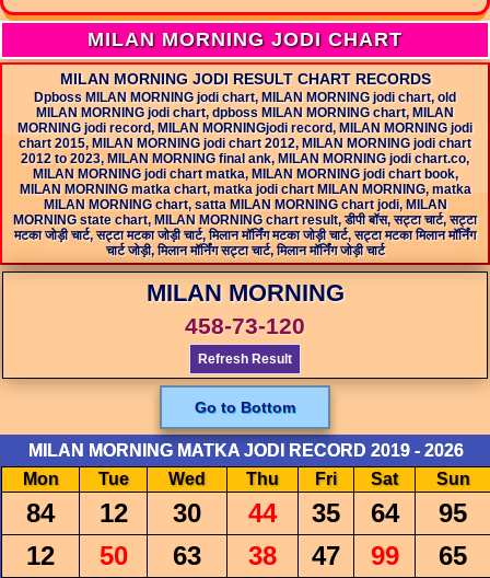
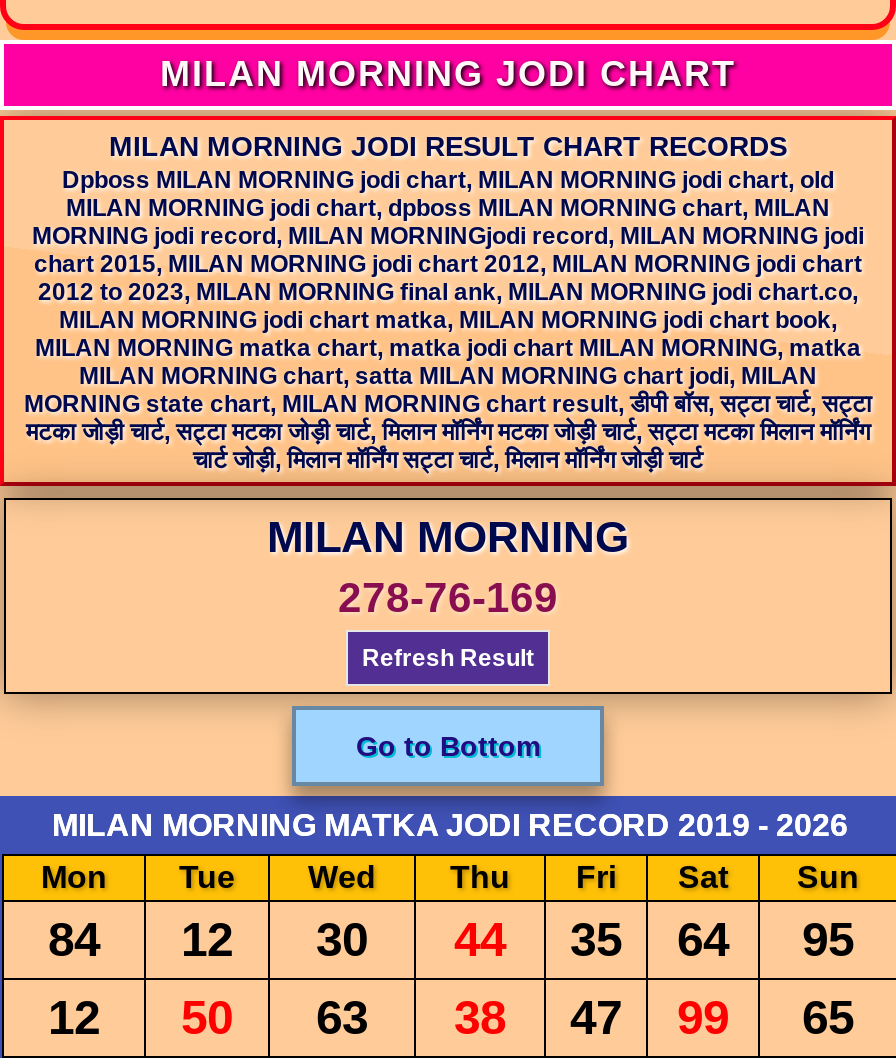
- 458-73-120
+ 278-76-169
